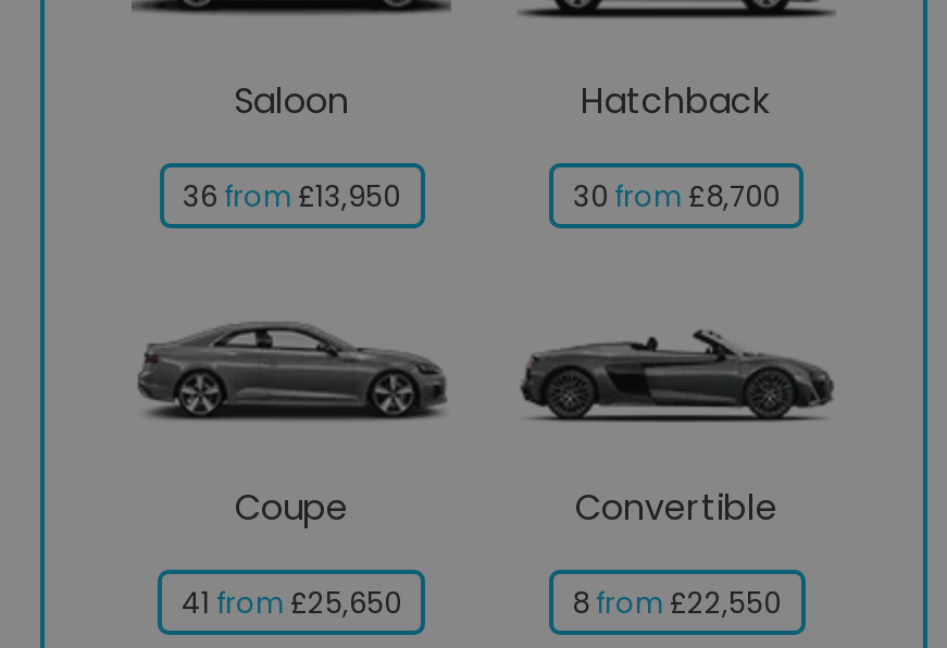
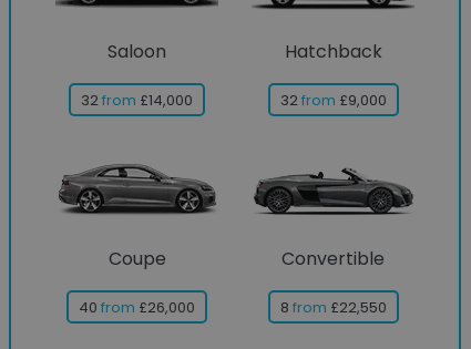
- 36 from £13,950
+ 32 from £14,000

- 30 from £8,700
+ 32 from £9,000

- 41 from £25,650
+ 40 from £26,000
